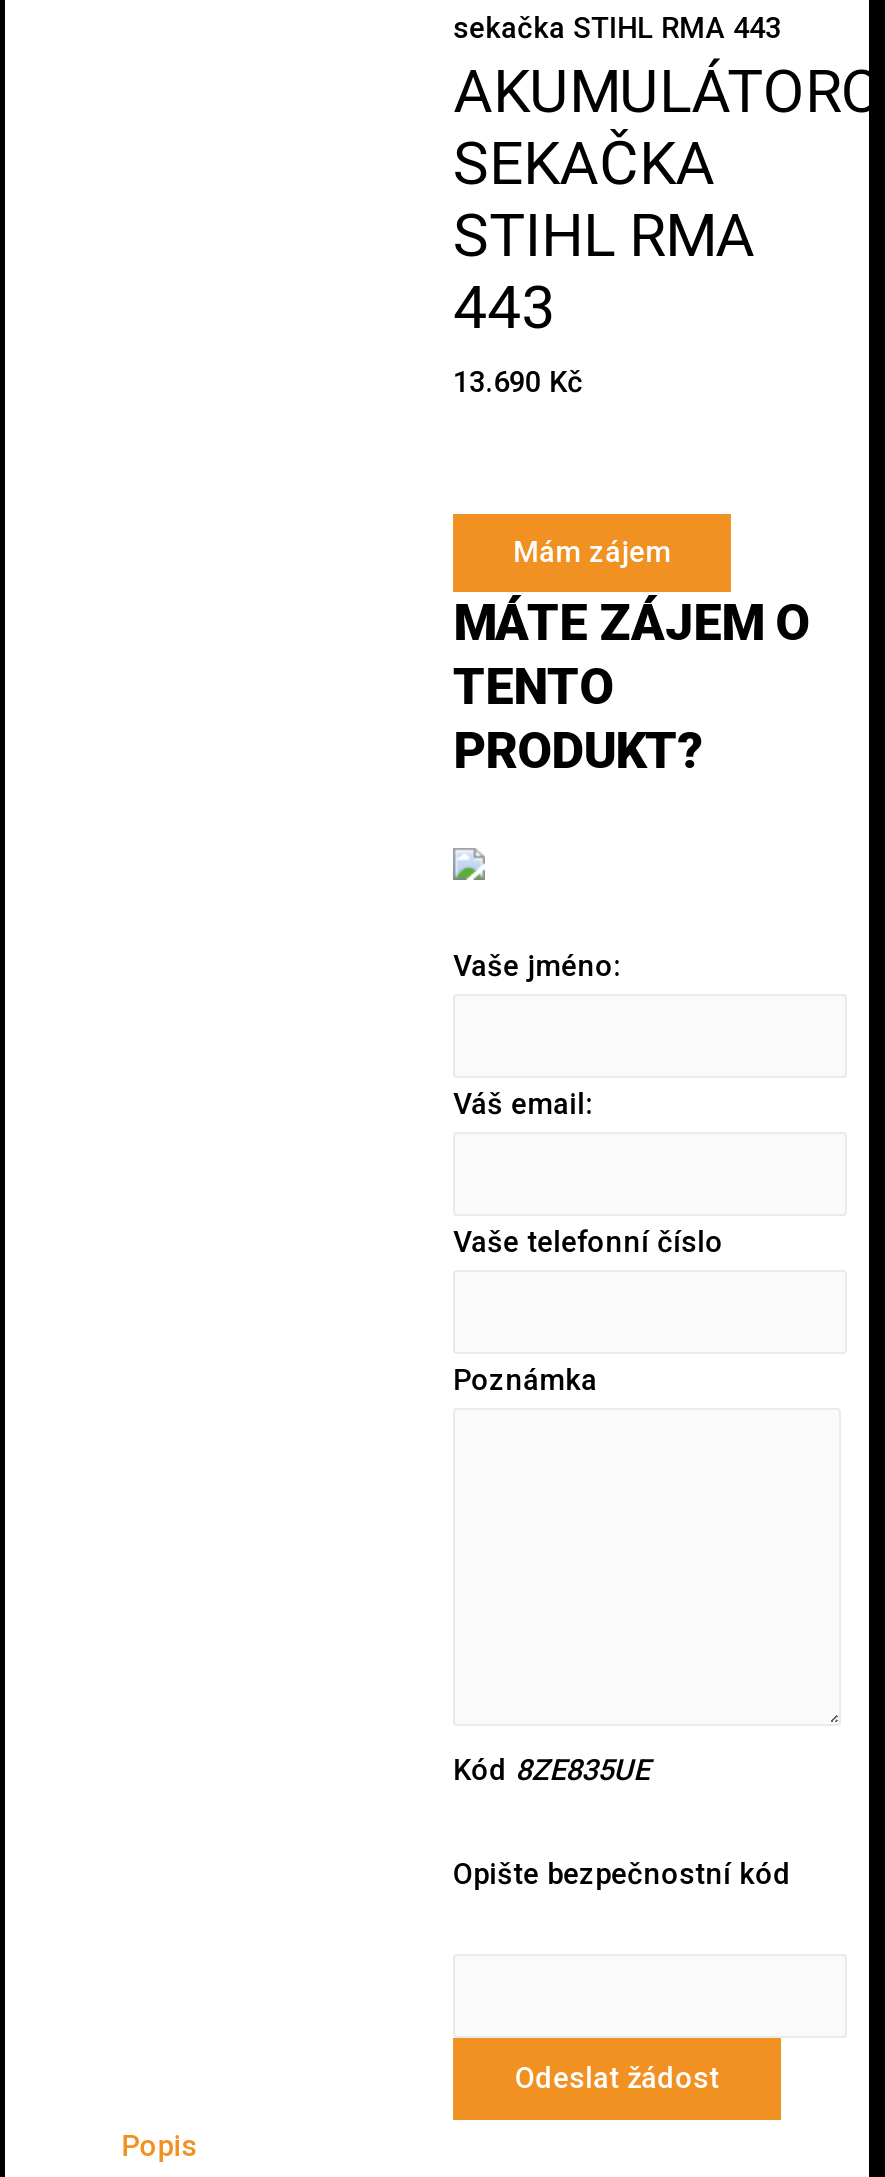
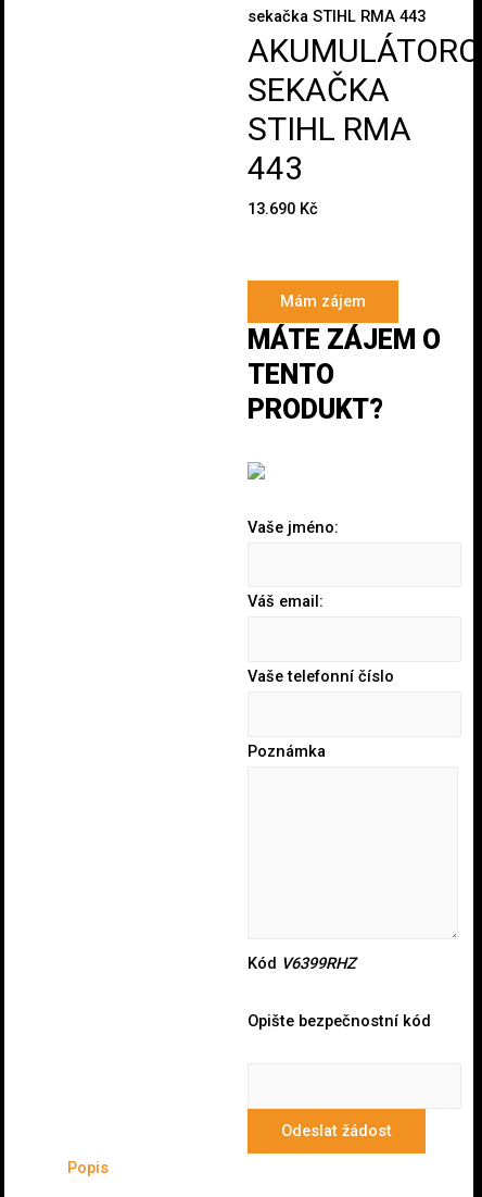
- Kód 8ZE835UE
+ Kód V6399RHZ
